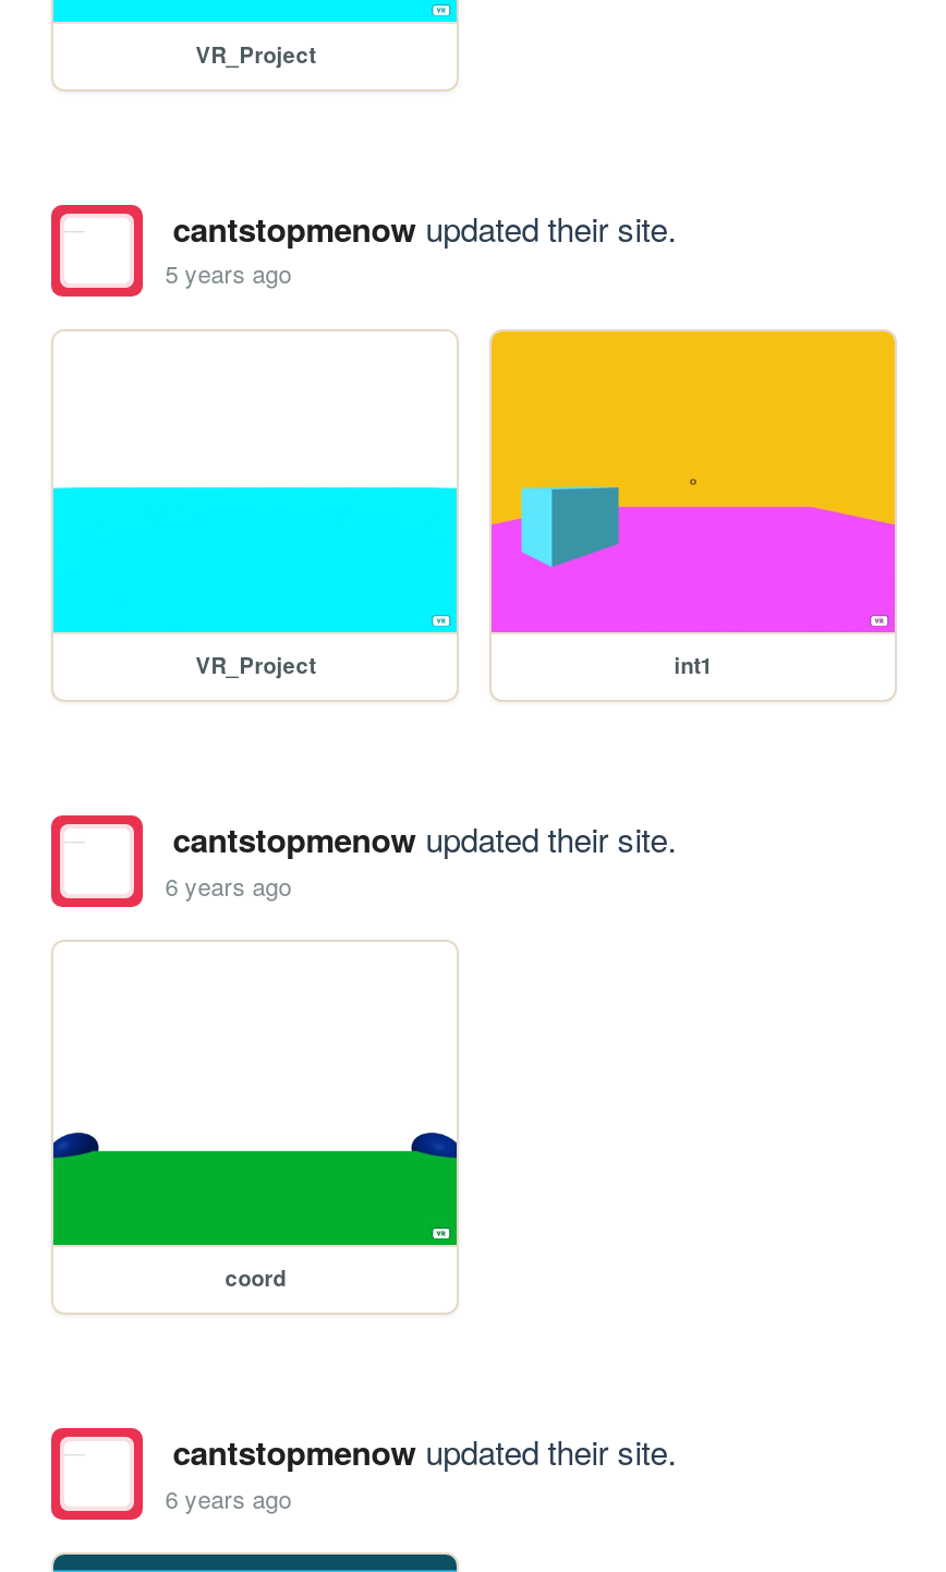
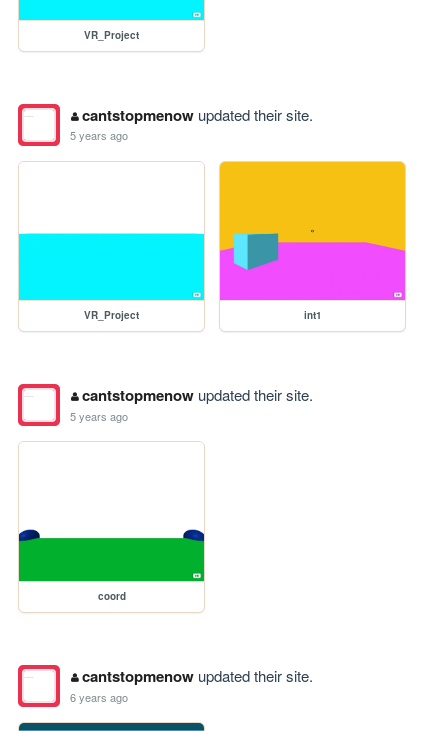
- 6 years ago
+ 5 years ago
